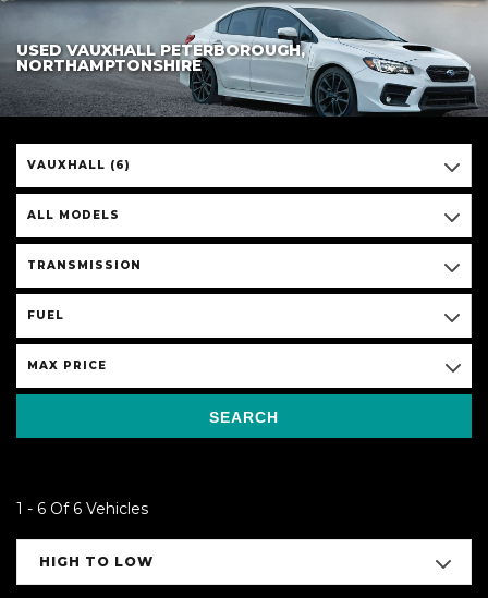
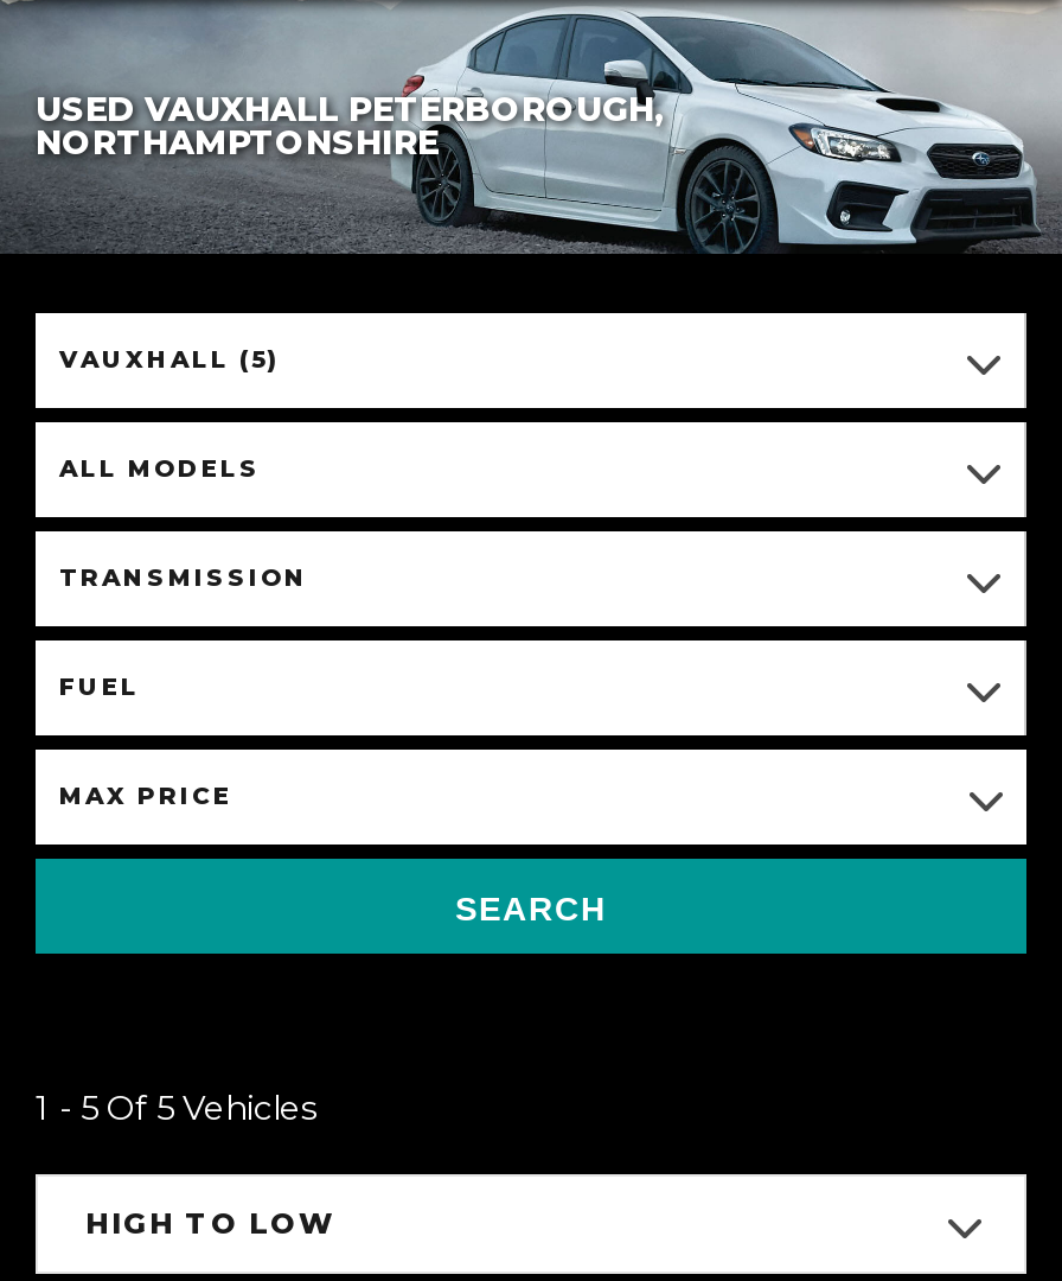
- VAUXHALL (6)
+ VAUXHALL (5)

- 1 - 6 Of 6 Vehicles
+ 1 - 5 Of 5 Vehicles
